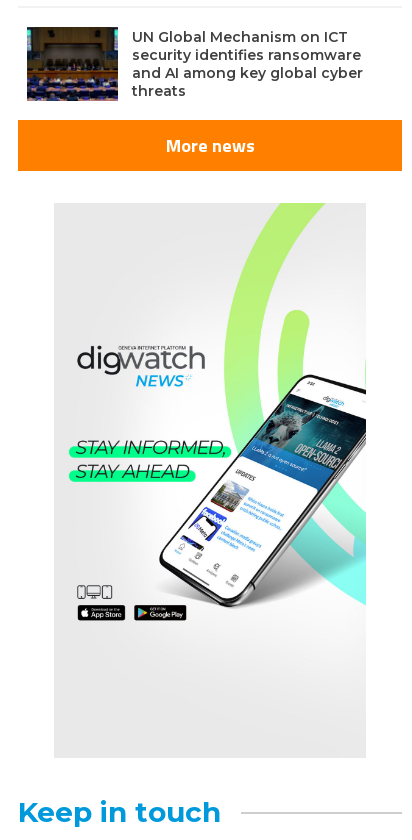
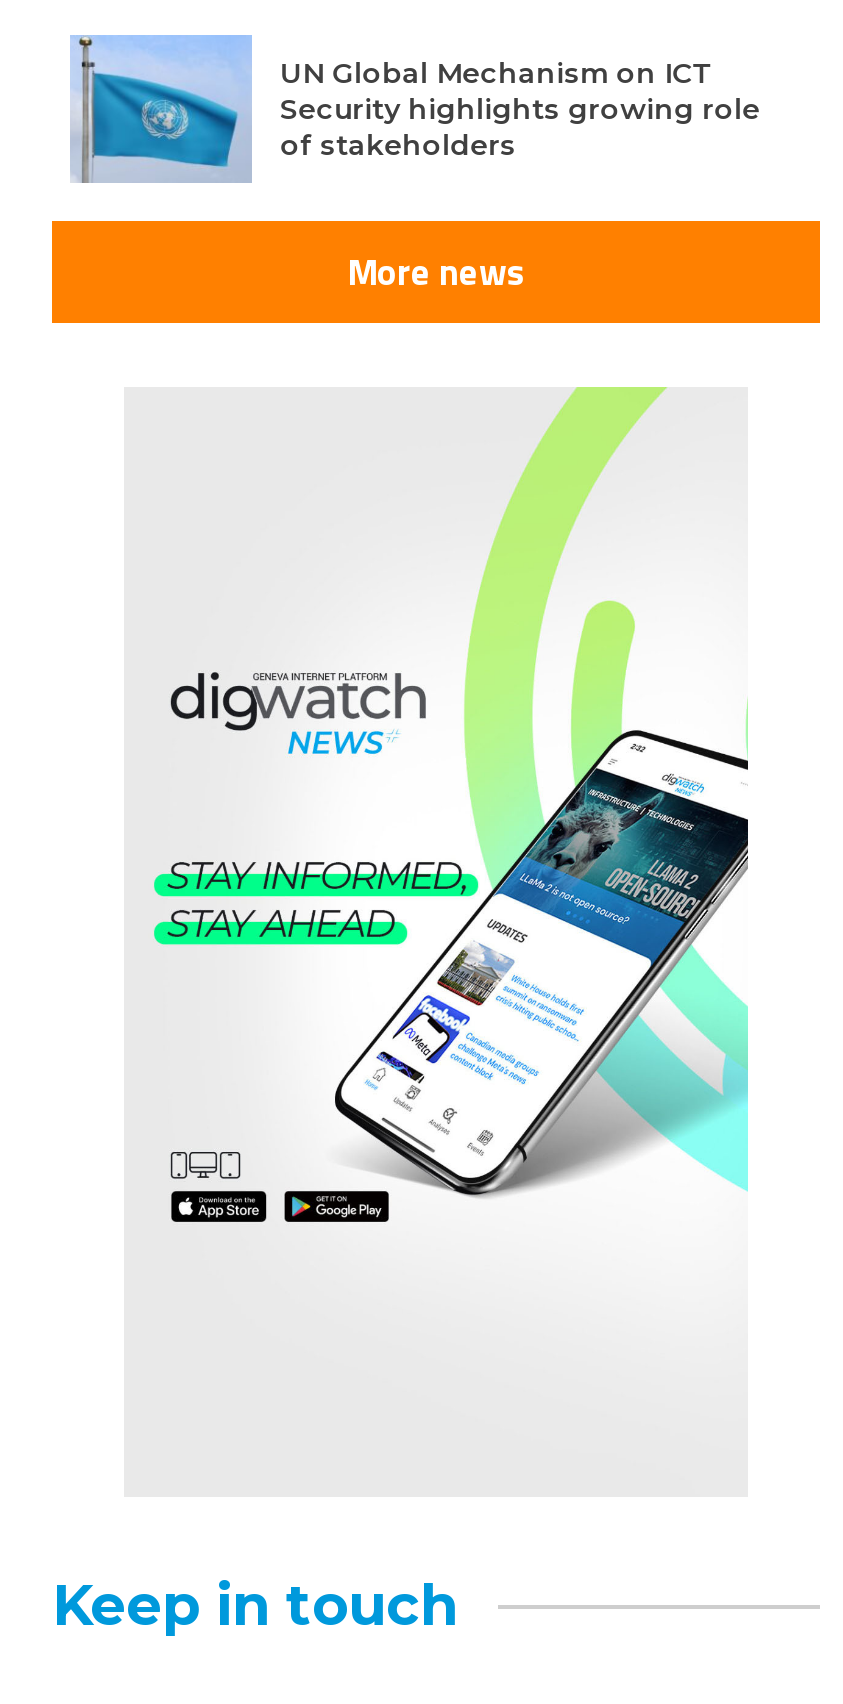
- [image]
- security identifies ransomware
- and AI among key global cyber
- threats
+ [image]
+ Security highlights growing role
+ of stakeholders
